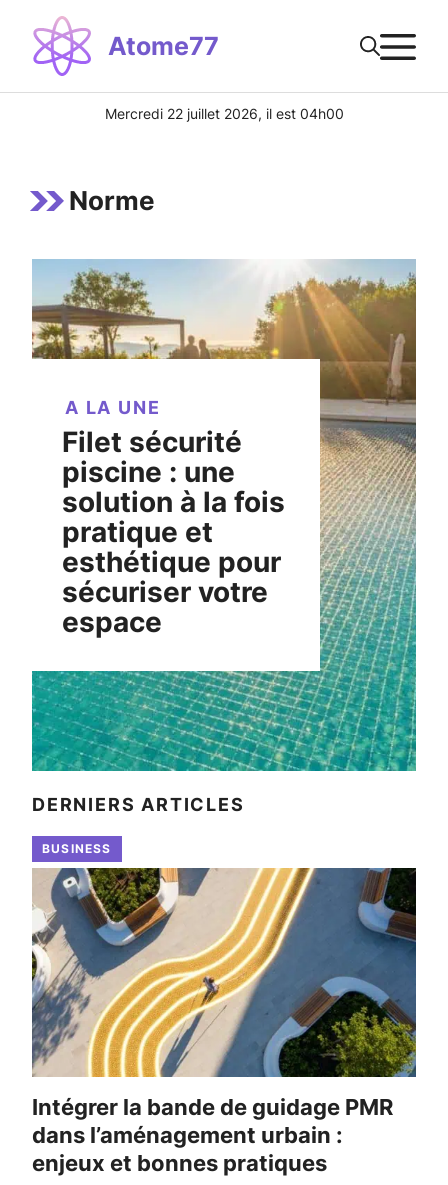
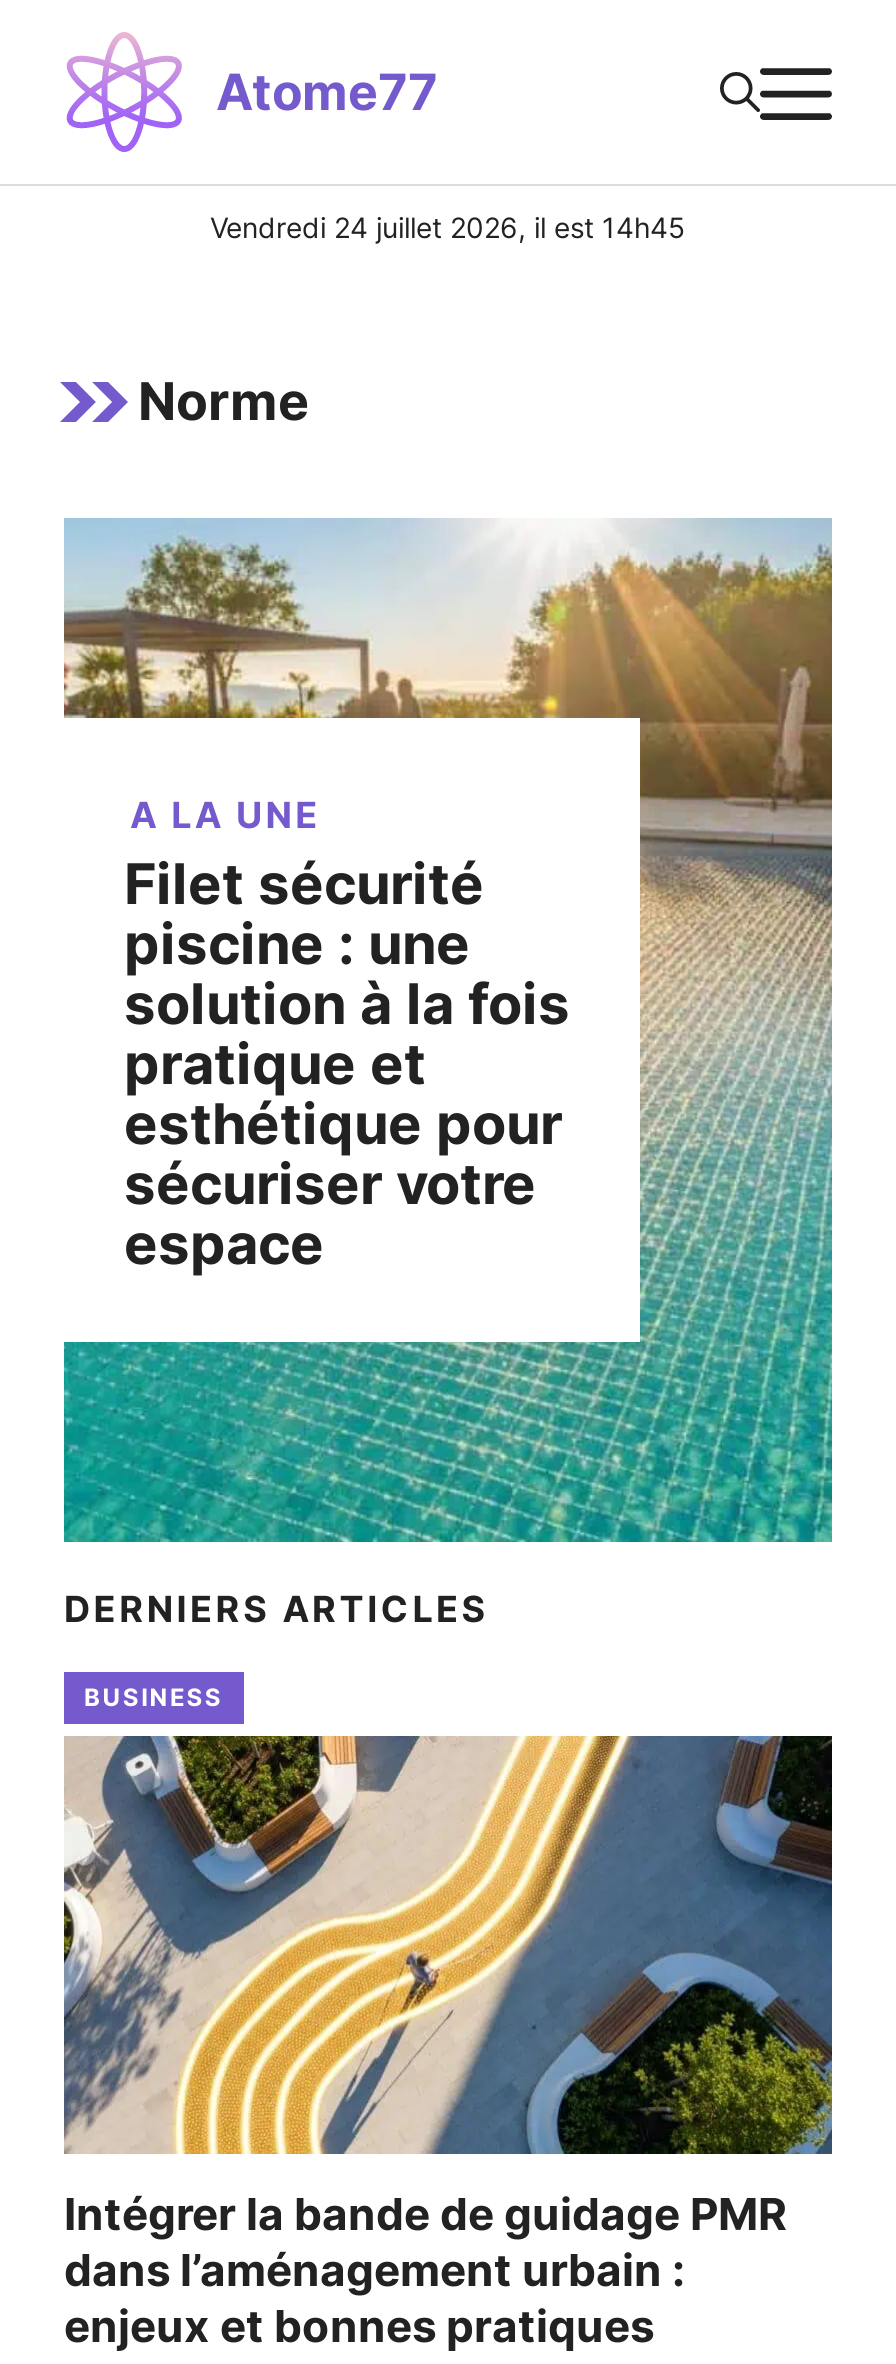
- Mercredi 22 juillet 2026, il est 04h00
+ Vendredi 24 juillet 2026, il est 14h45
